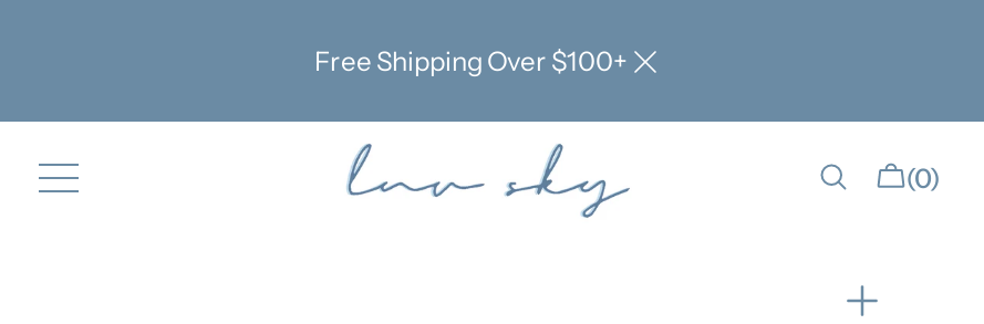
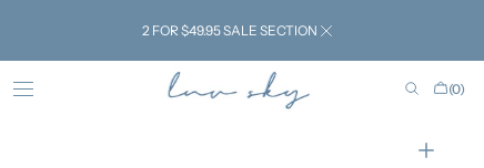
- Free Shipping Over $100+
+ 2 FOR $49.95 SALE SECTION
